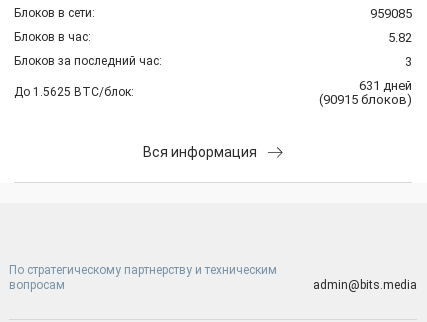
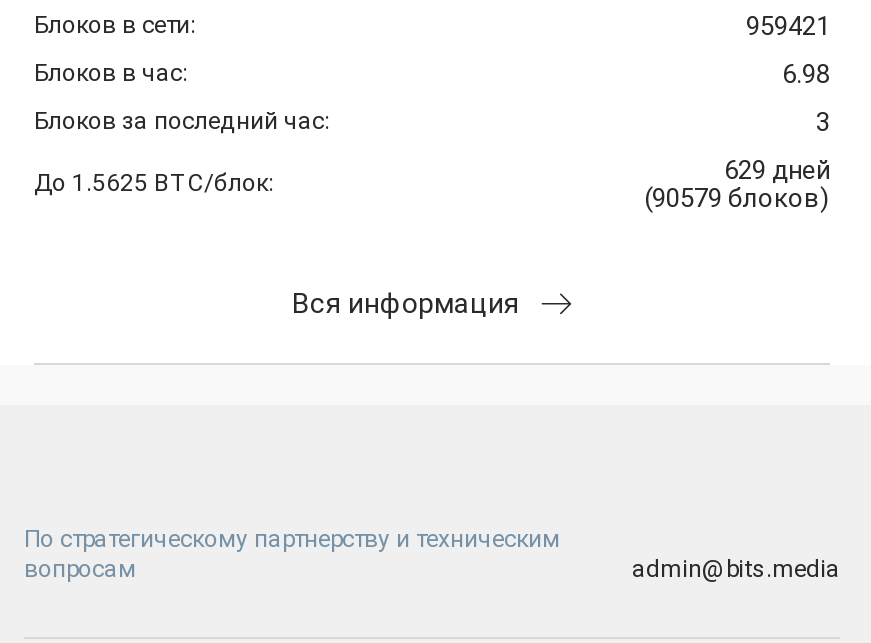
- 959085
+ 959421

- 5.82
+ 6.98

- 631 дней
+ 629 дней

- (90915 блоков)
+ (90579 блоков)
